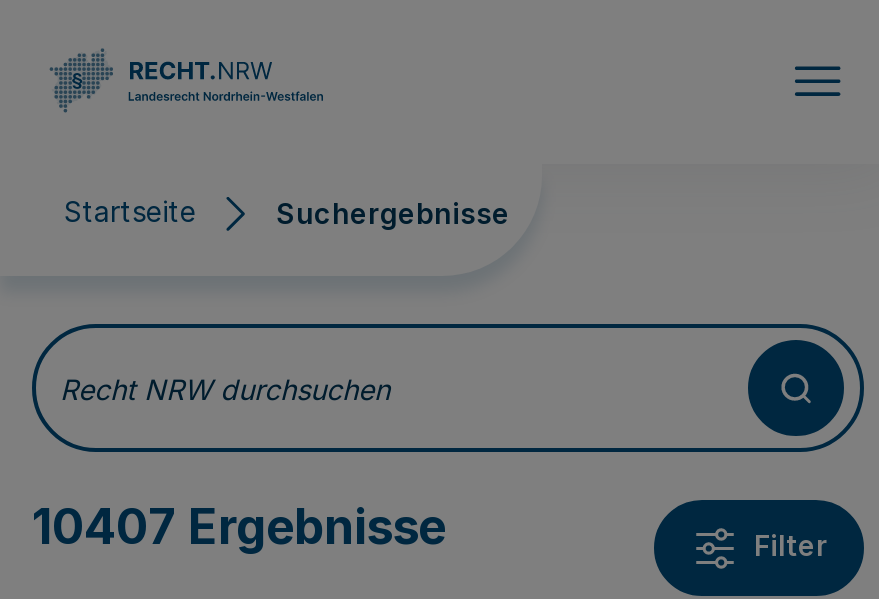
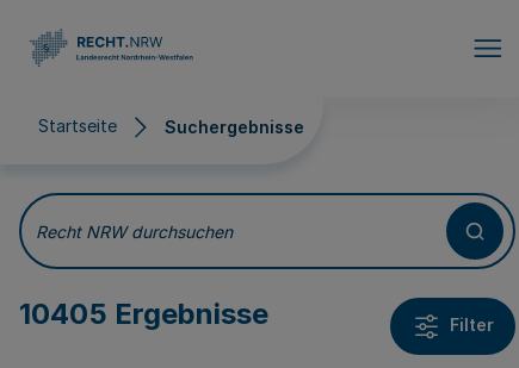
- 10407 Ergebnisse
+ 10405 Ergebnisse
